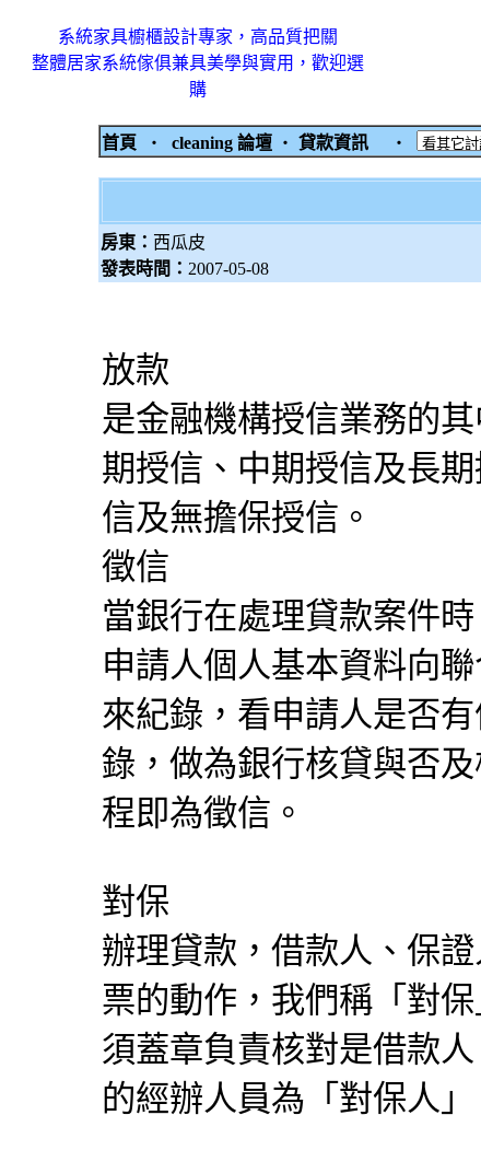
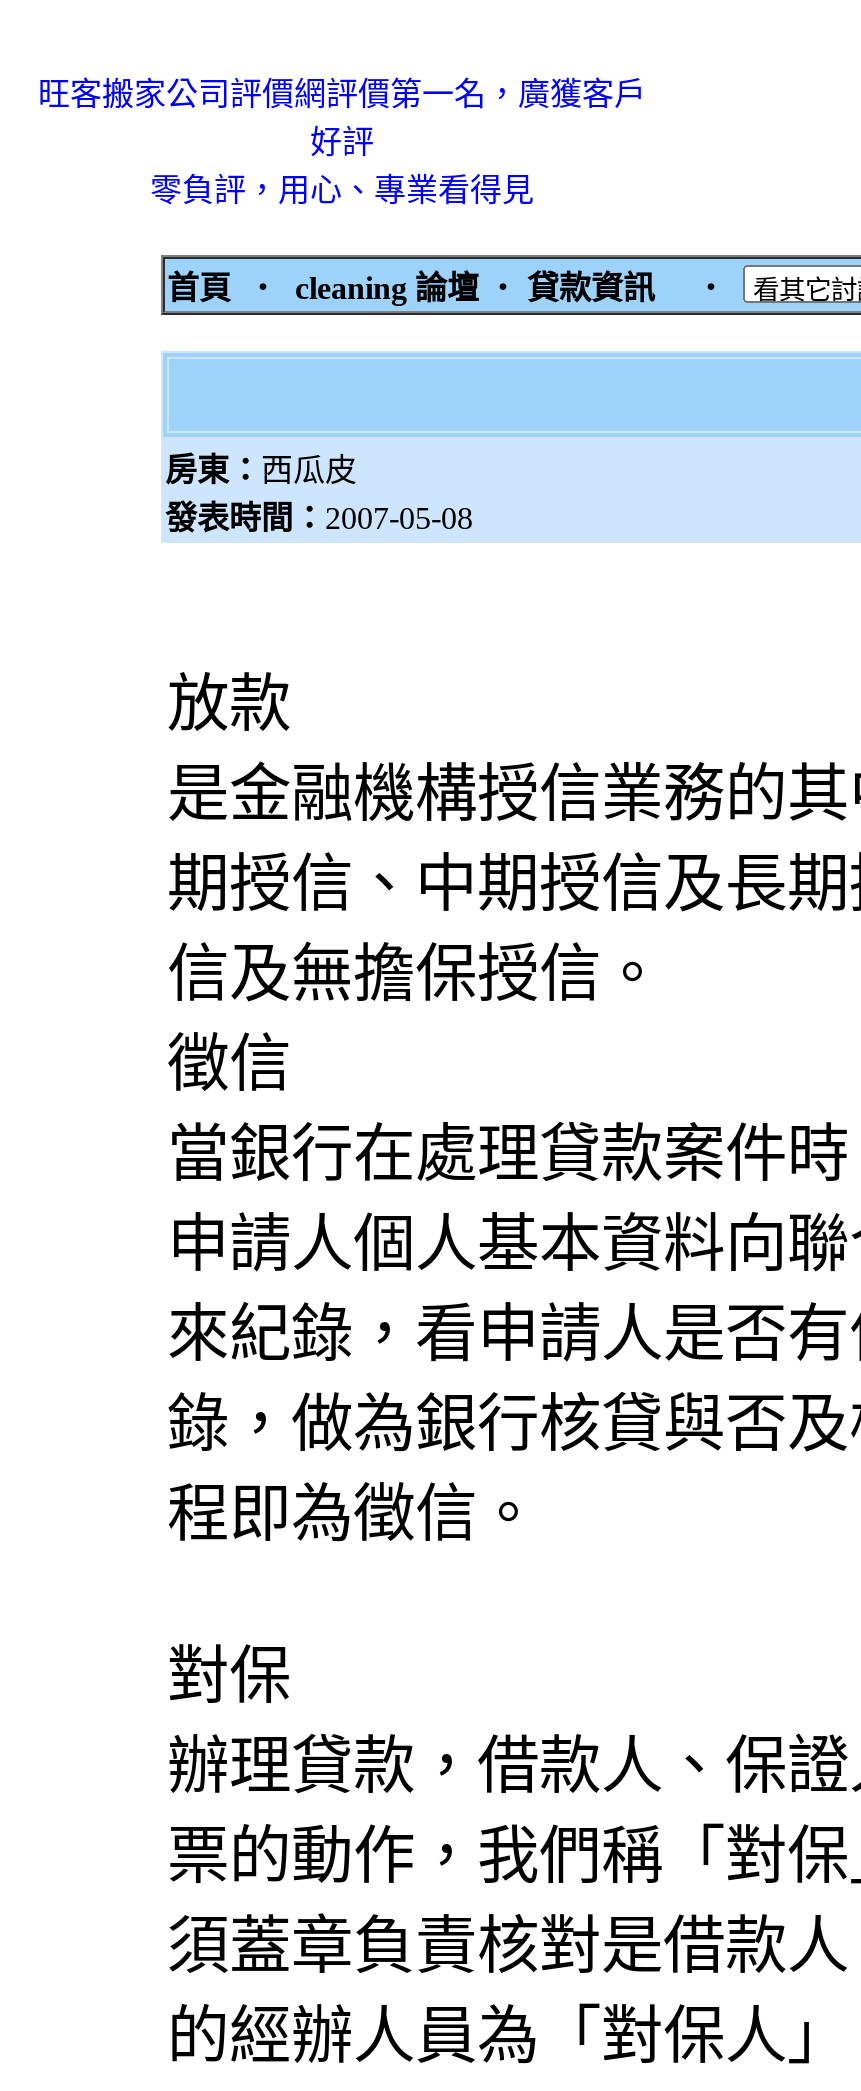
- 系統家具櫥櫃設計專家，高品質把關
- 整體居家系統傢俱兼具美學與實用，歡迎選
- 購
+ 旺客搬家公司評價網評價第一名，廣獲客戶
+ 好評
+ 零負評，用心、專業看得見
